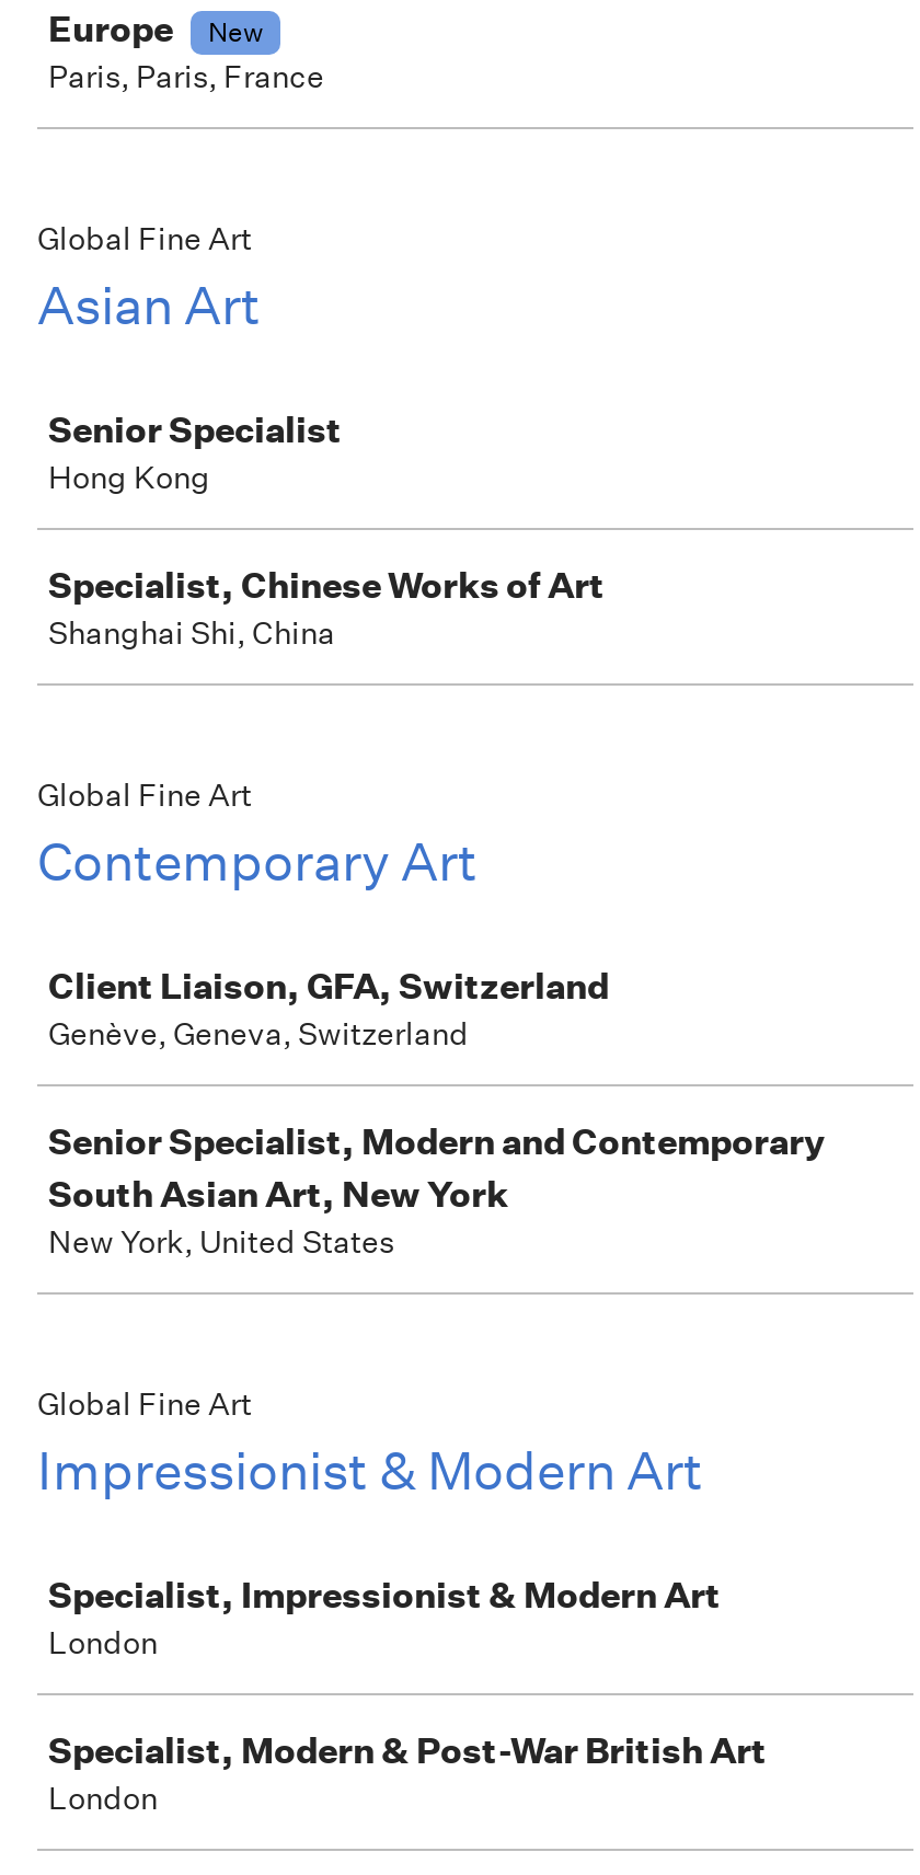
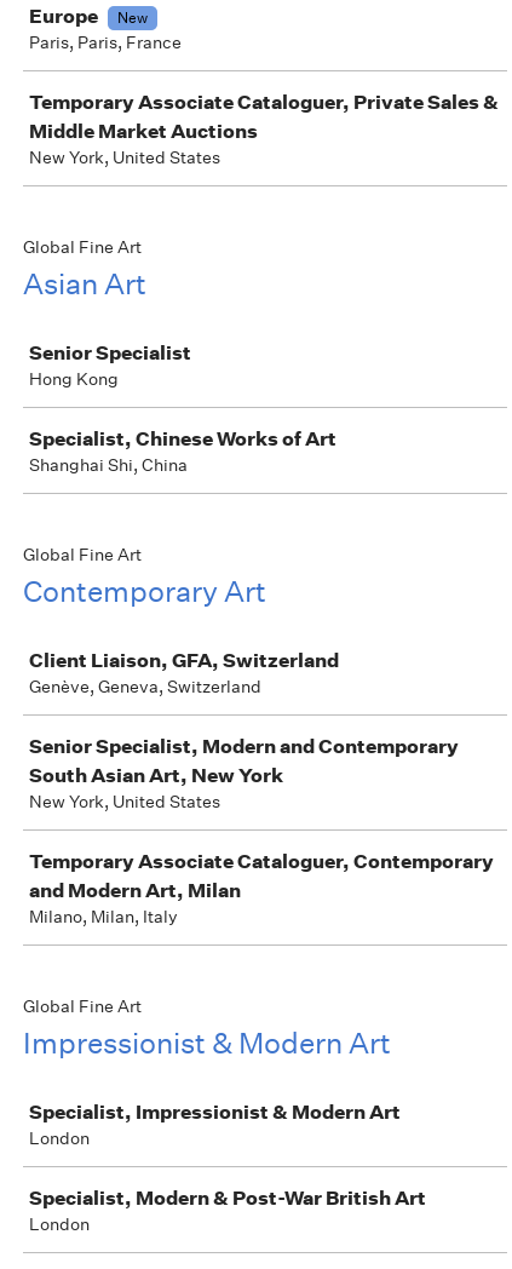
+ Temporary Associate Cataloguer, Private Sales &
+ Middle Market Auctions
+ New York, United States

+ Temporary Associate Cataloguer, Contemporary
+ and Modern Art, Milan
+ Milano, Milan, Italy
